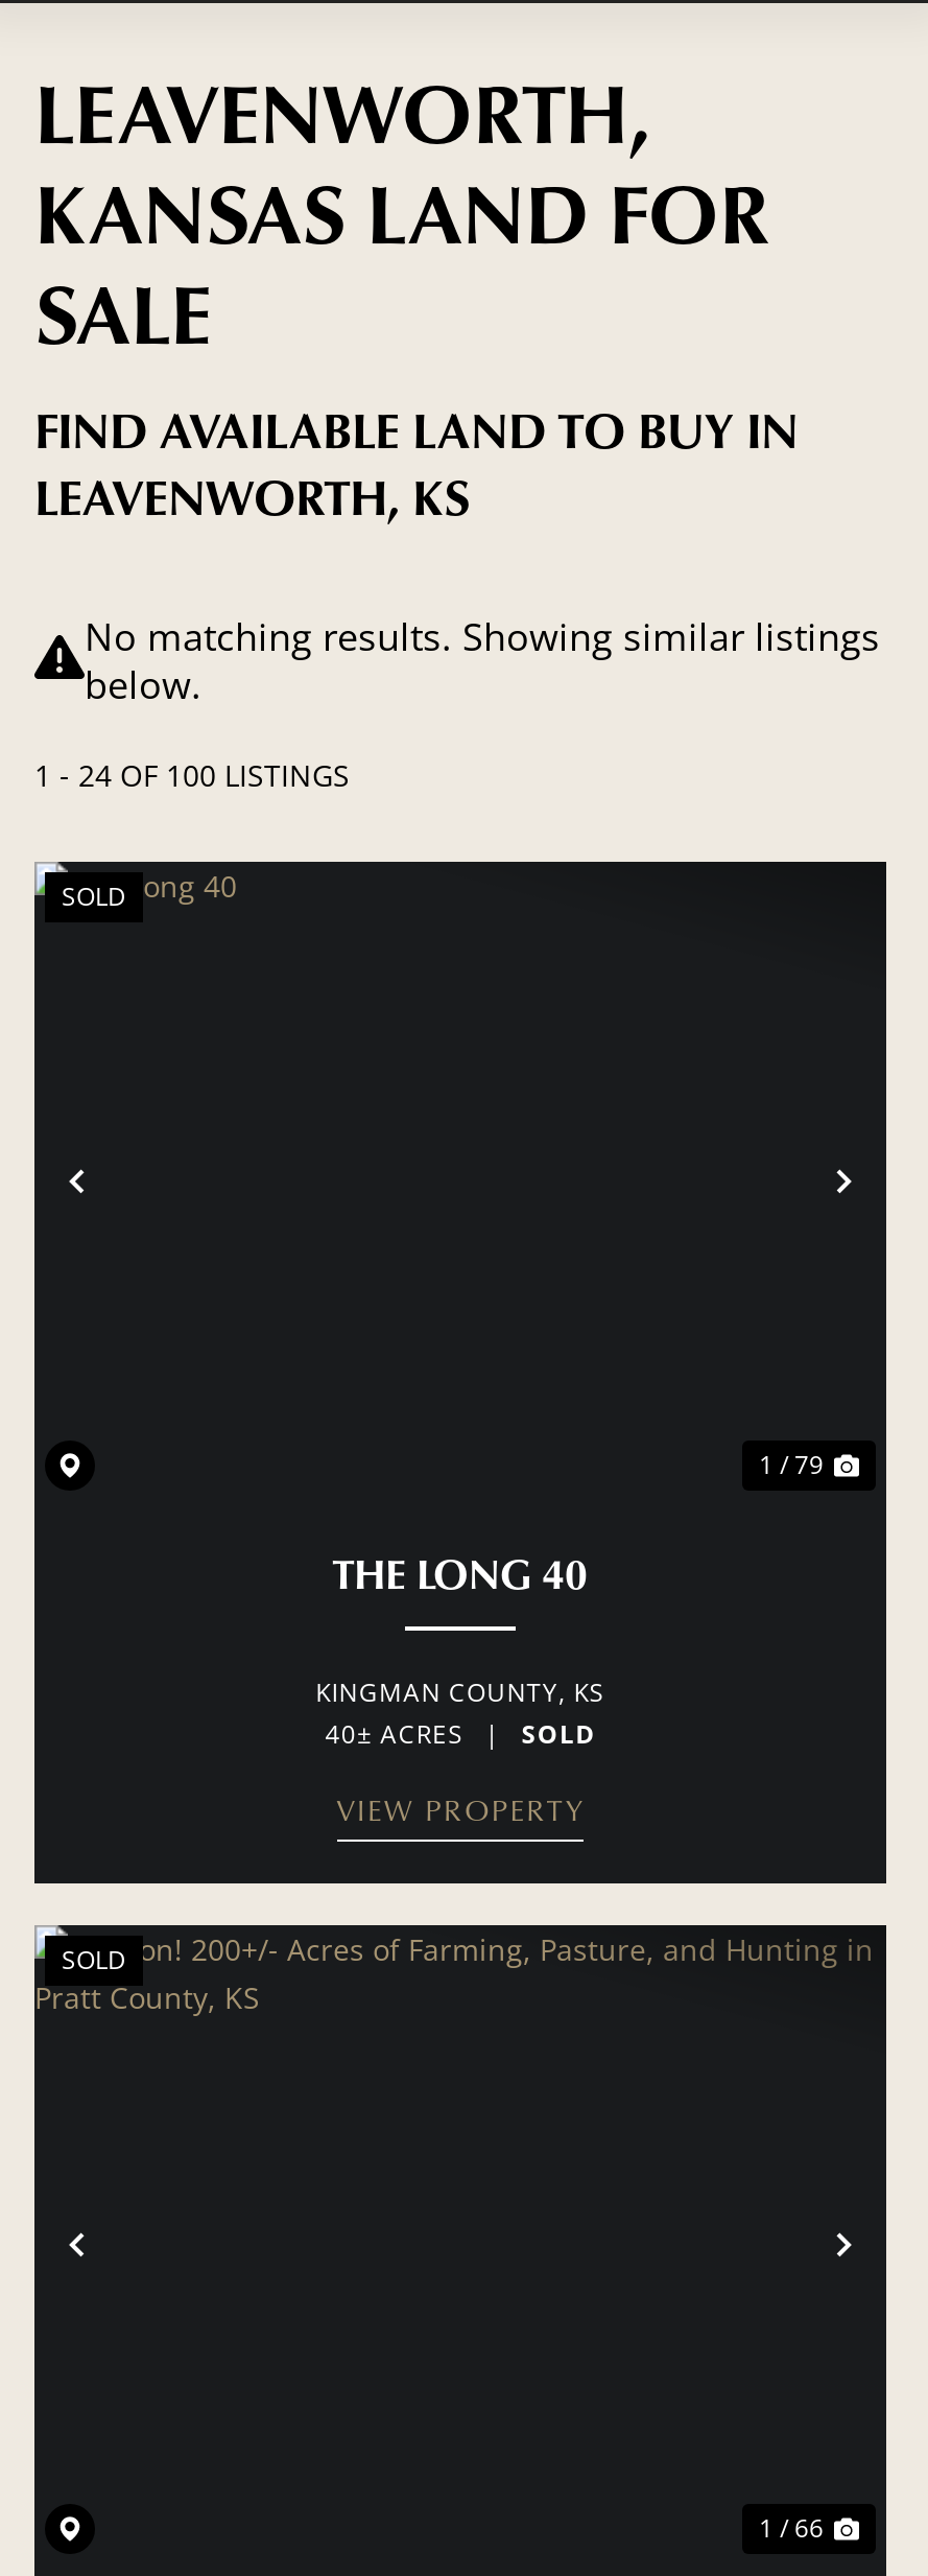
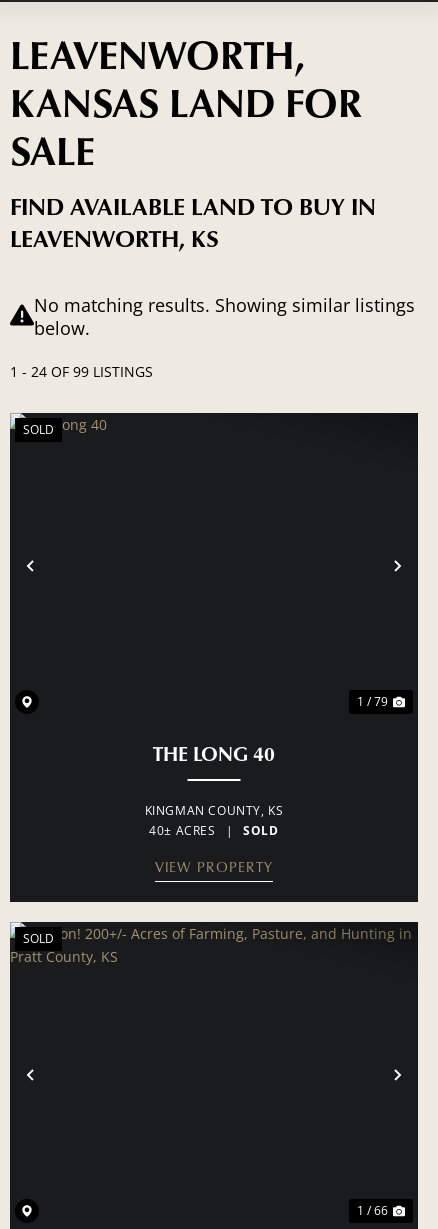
- 1 - 24 OF 100 LISTINGS
+ 1 - 24 OF 99 LISTINGS
